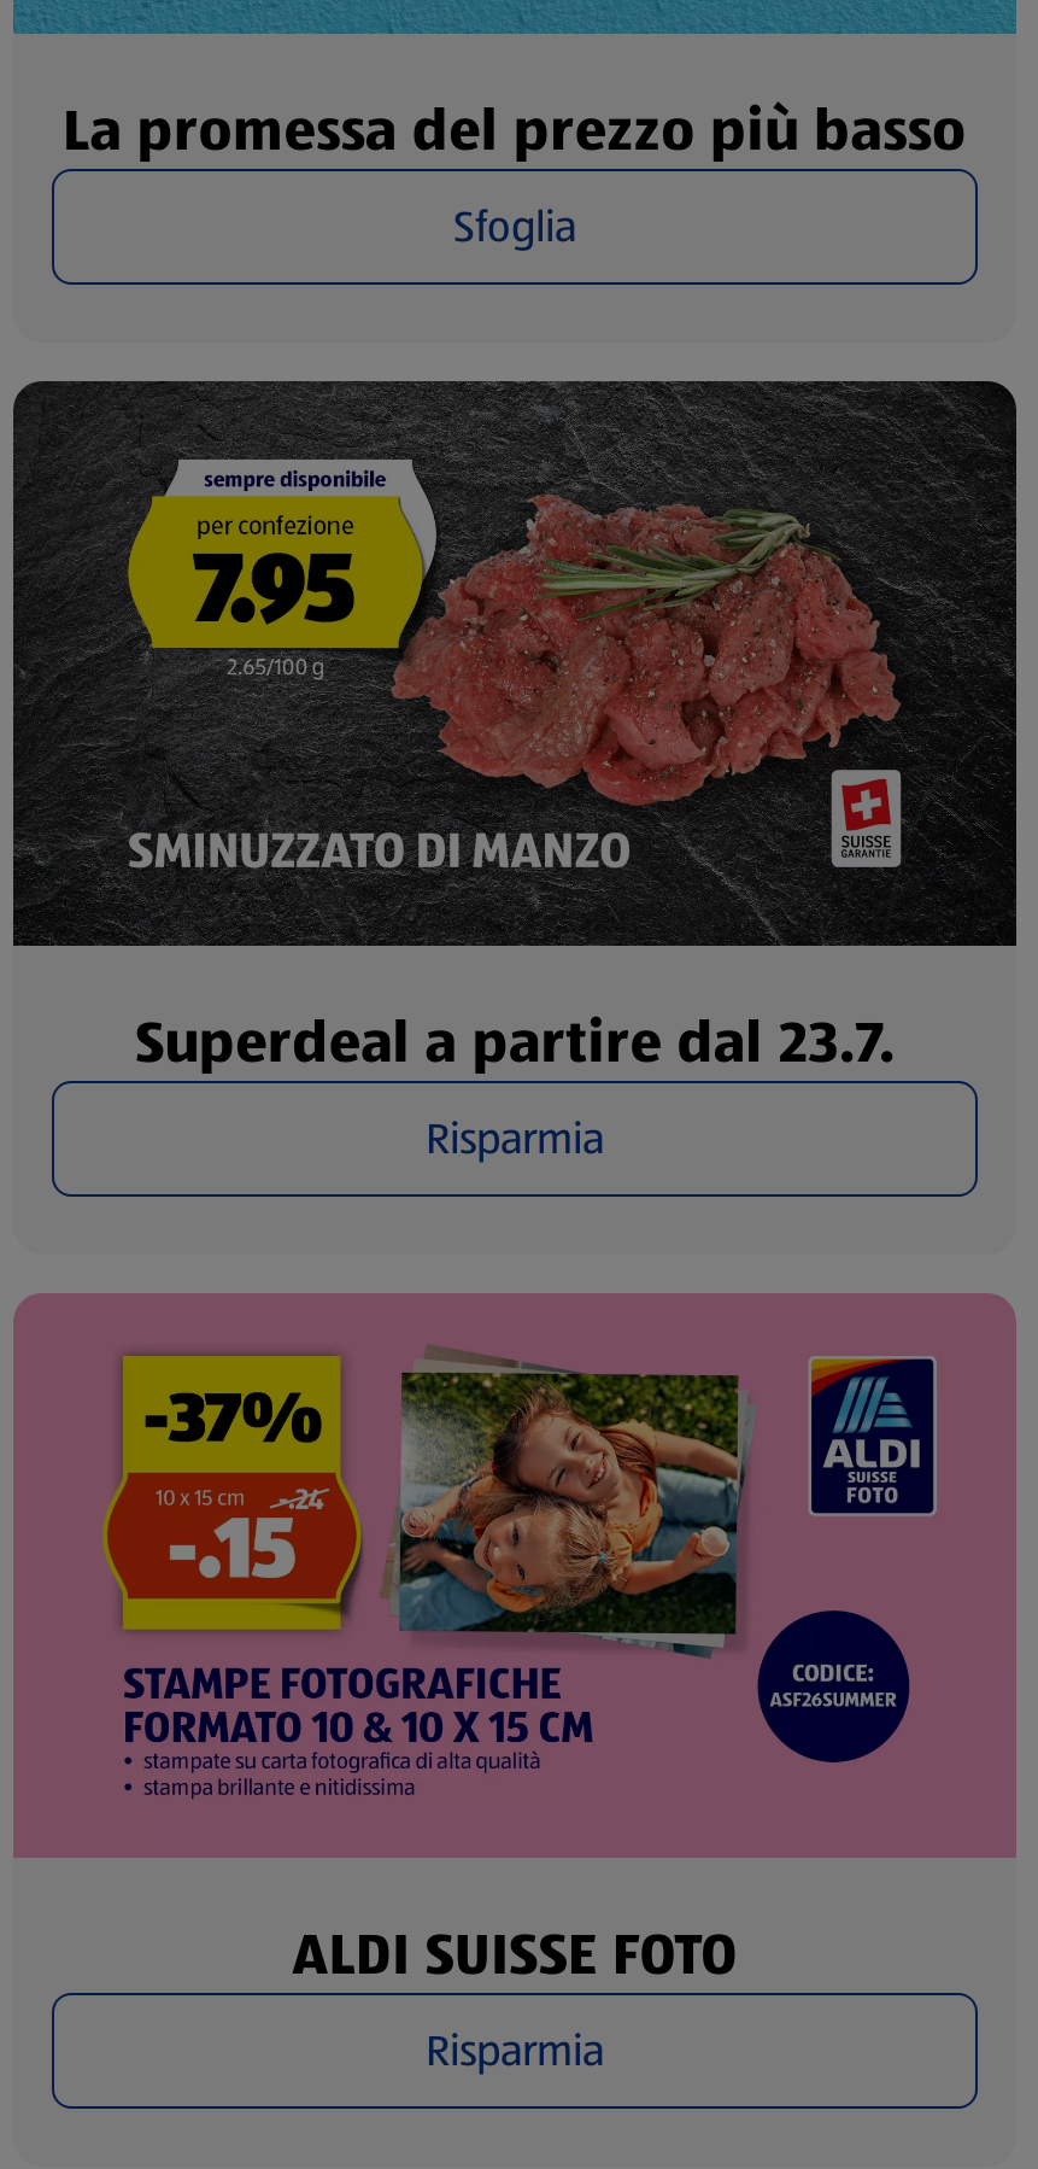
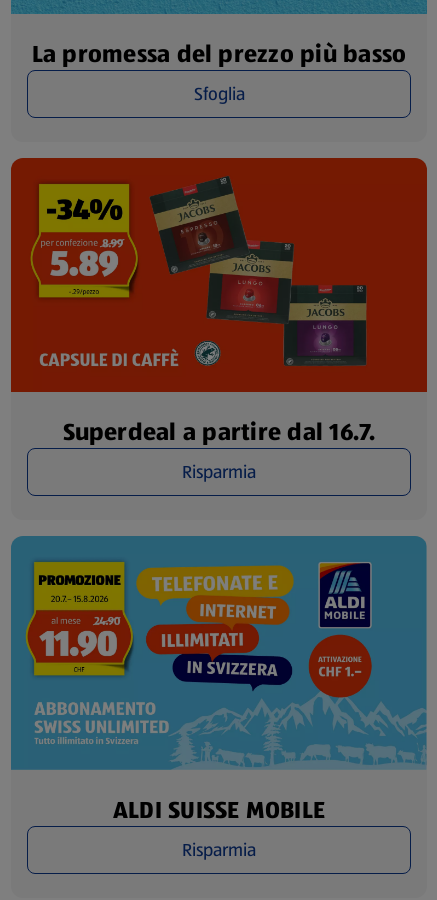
- [image]
- Superdeal a partire dal 23.7.
+ [image]
+ Superdeal a partire dal 16.7.

- [image]
- ALDI SUISSE FOTO
+ [image]
+ ALDI SUISSE MOBILE
